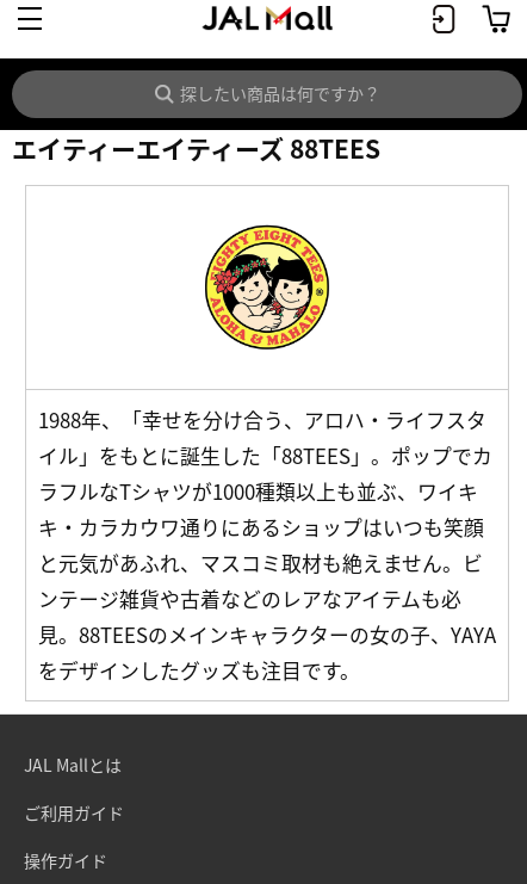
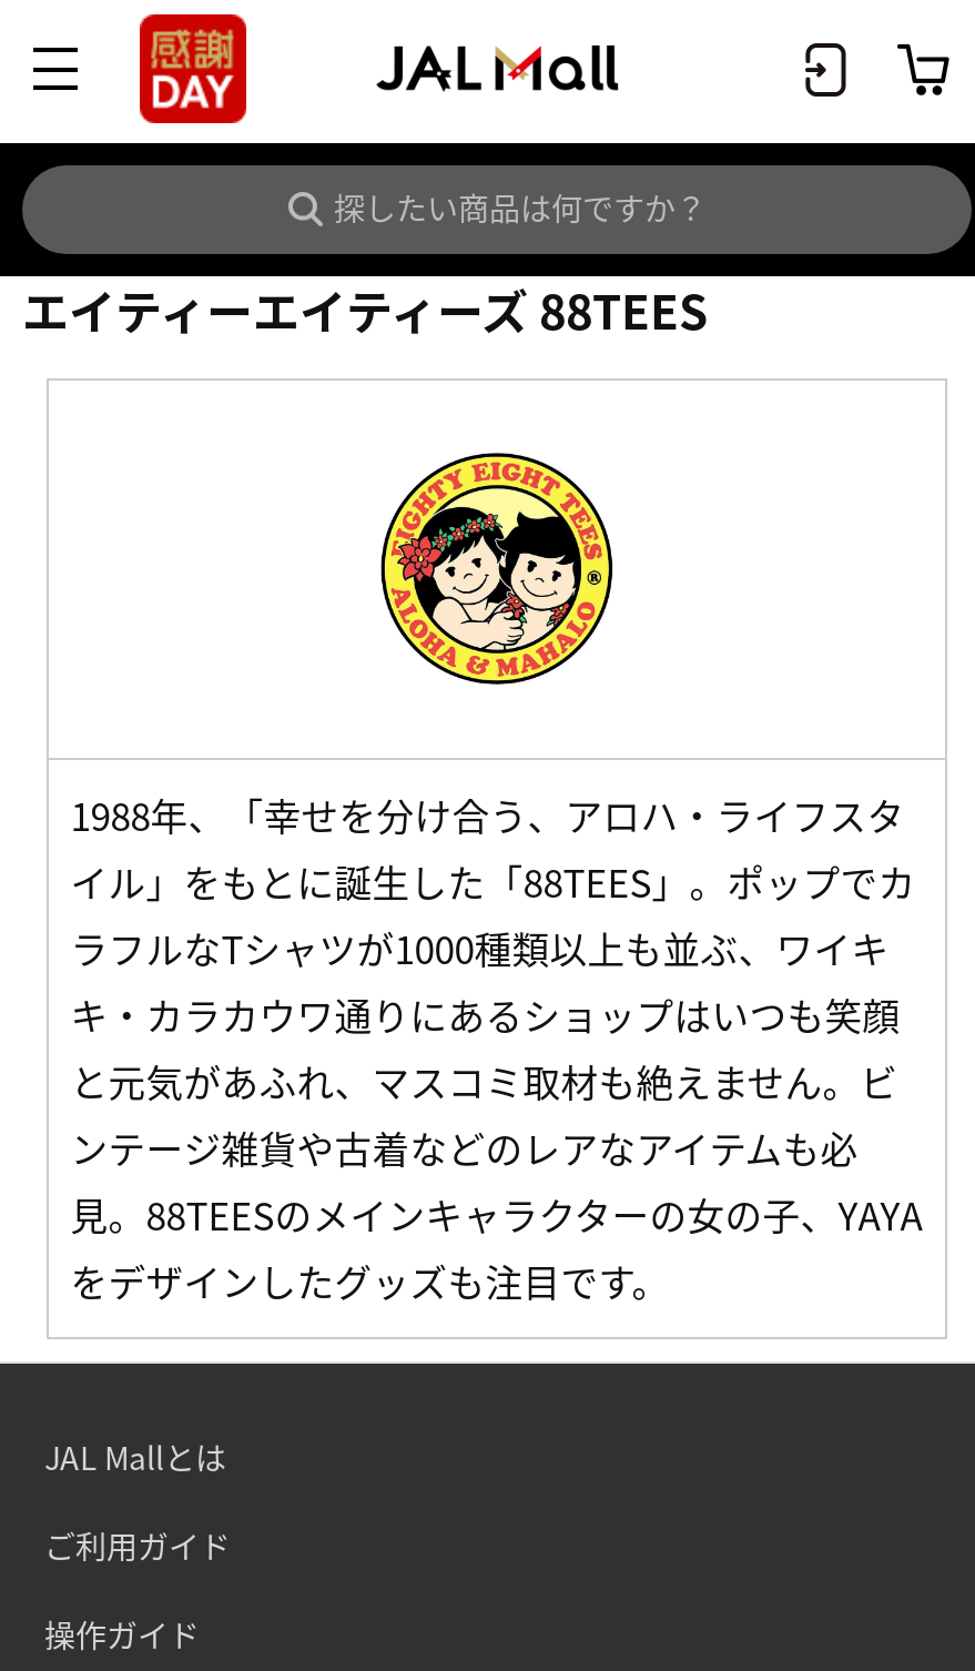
+ [image]
